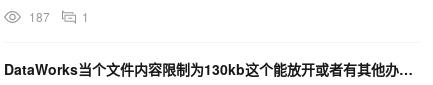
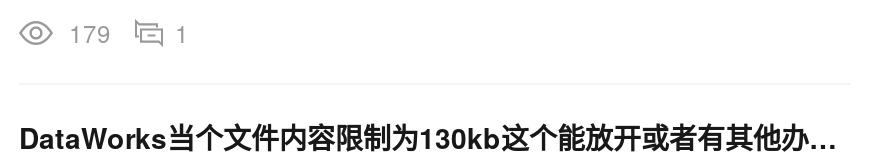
- 187 1
+ 179 1
